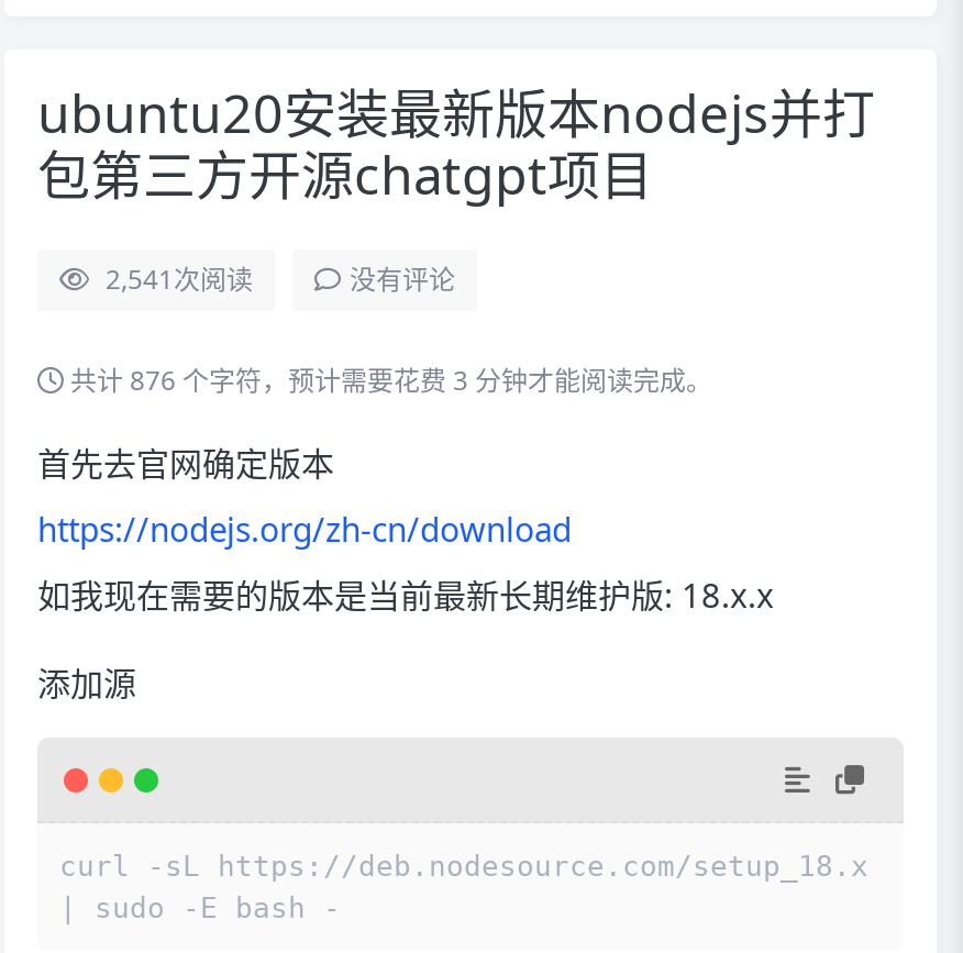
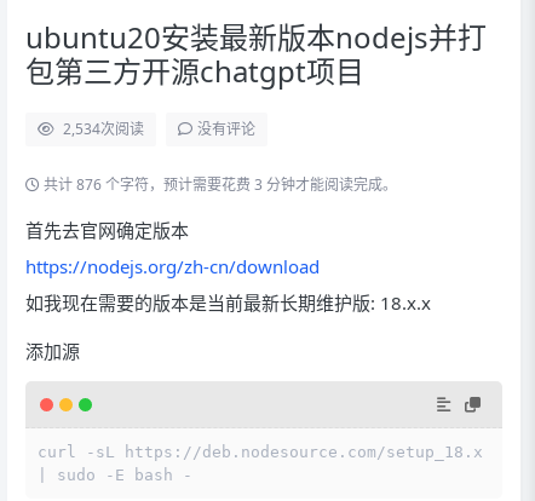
- 2,541次阅读
+ 2,534次阅读
